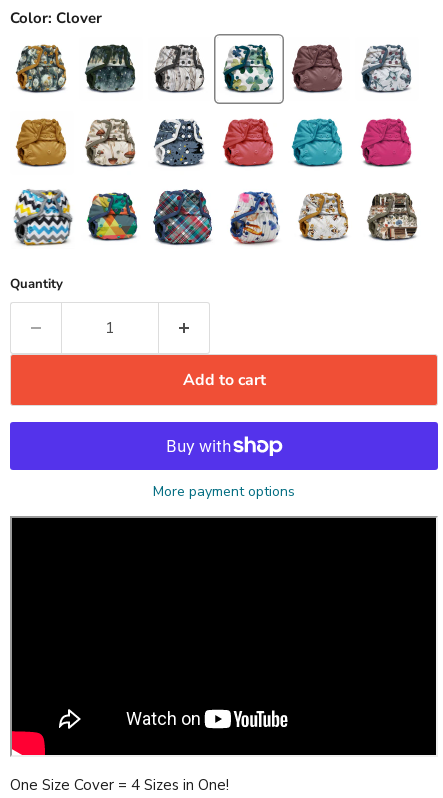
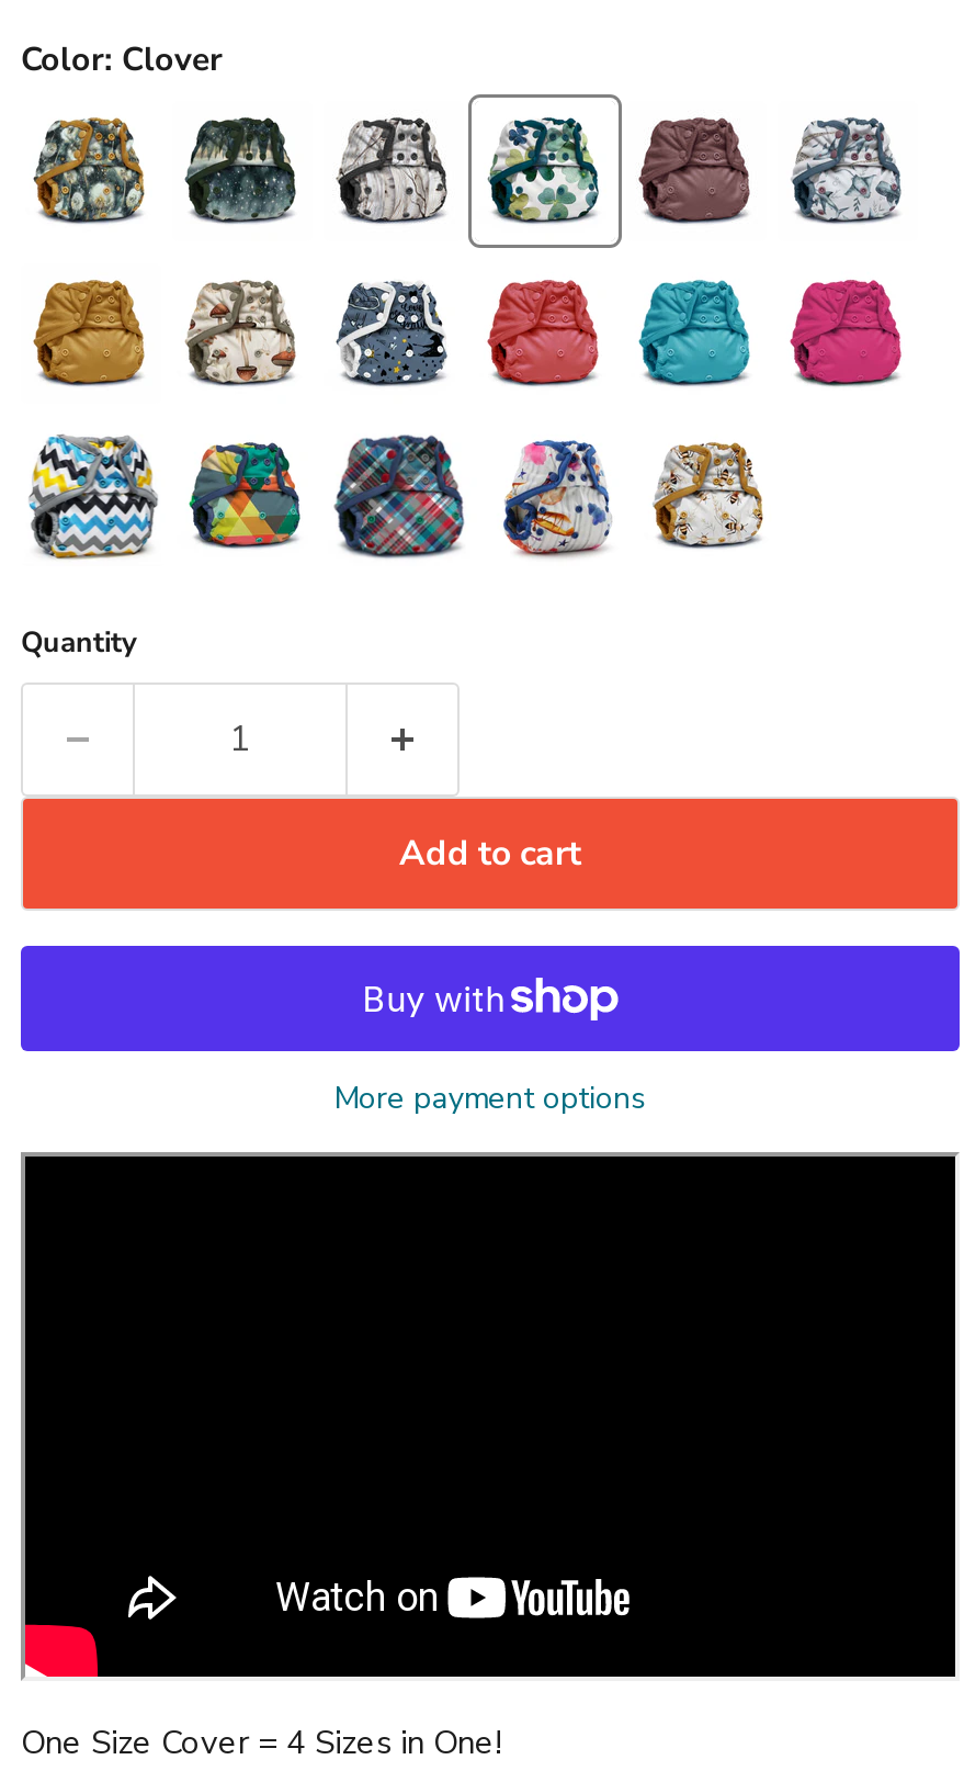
- [image]
